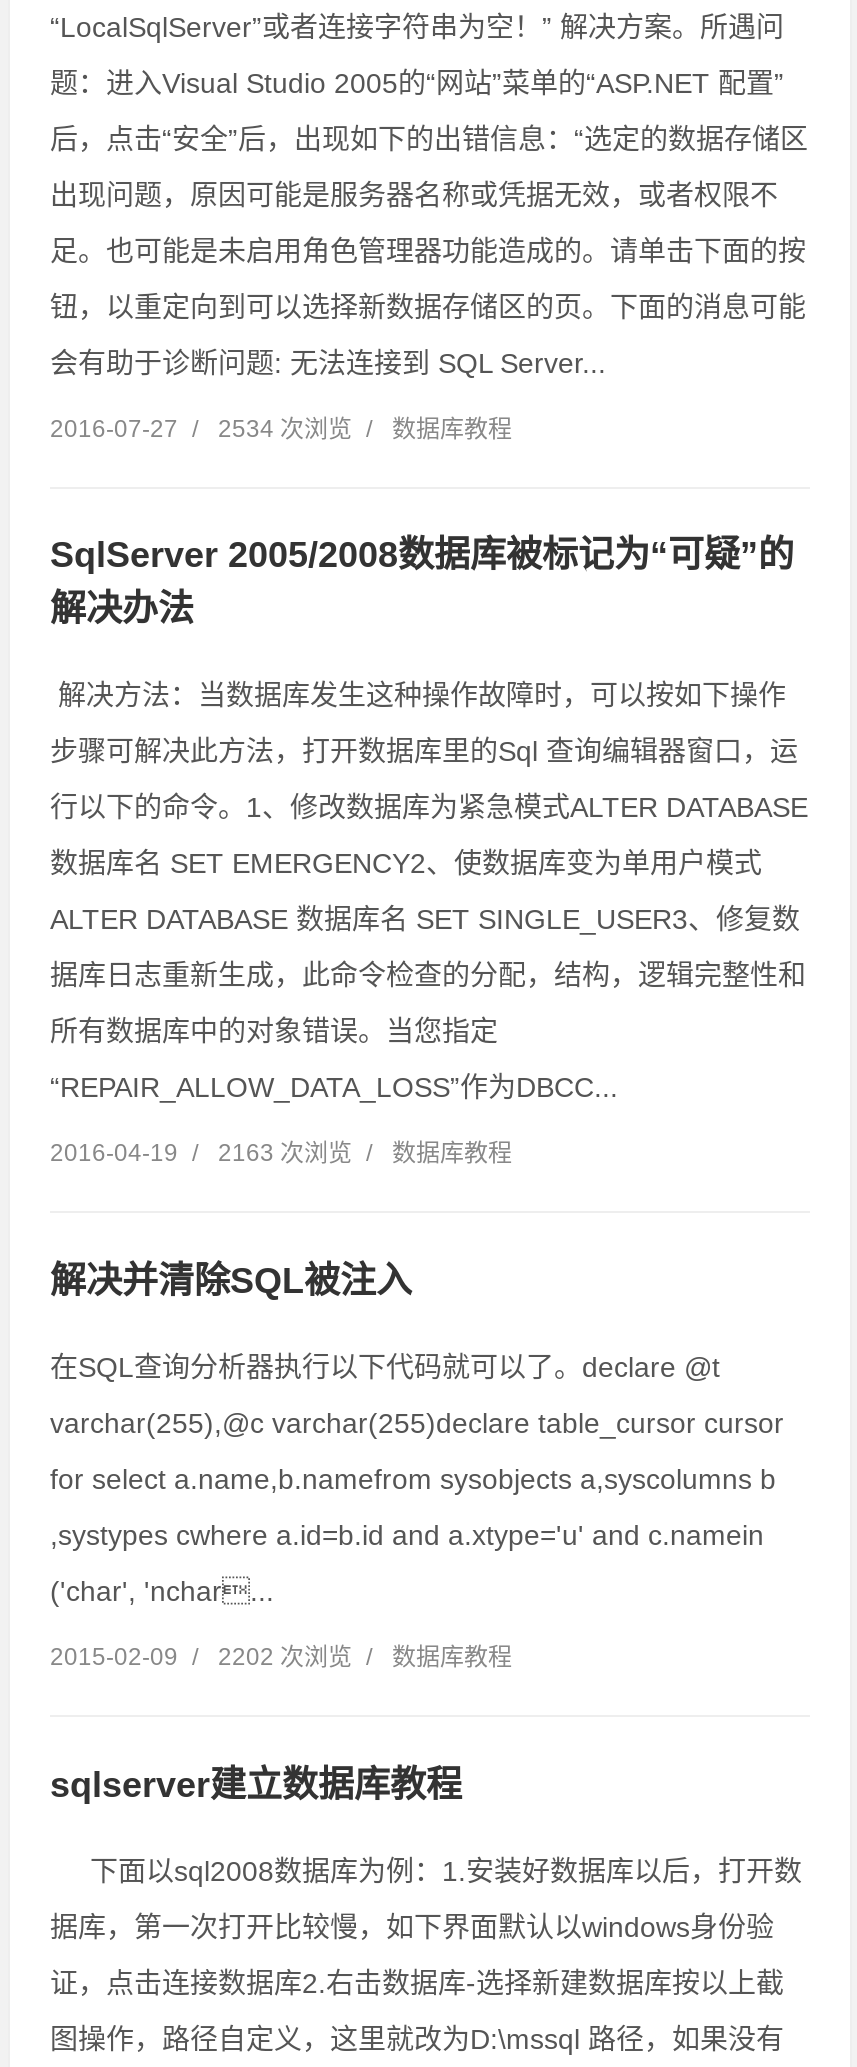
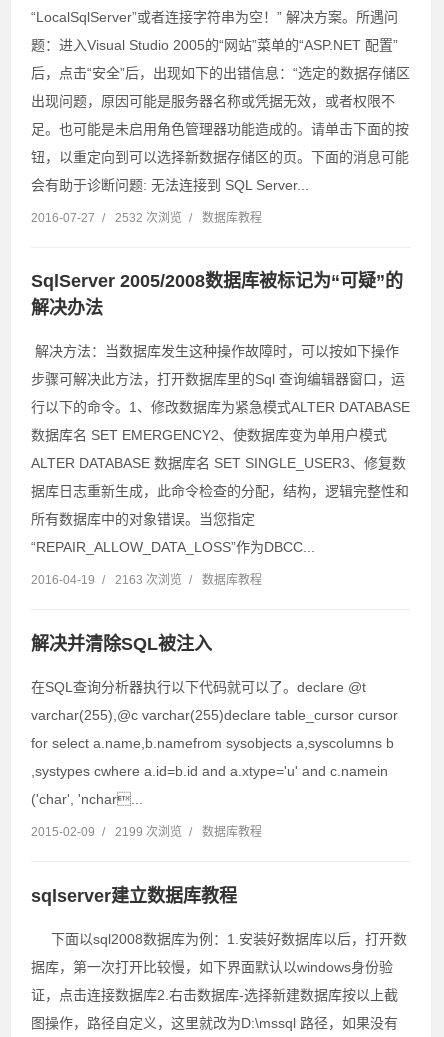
- 2016-07-27 / 2534 次浏览 / 数据库教程
+ 2016-07-27 / 2532 次浏览 / 数据库教程

- 2015-02-09 / 2202 次浏览 / 数据库教程
+ 2015-02-09 / 2199 次浏览 / 数据库教程
